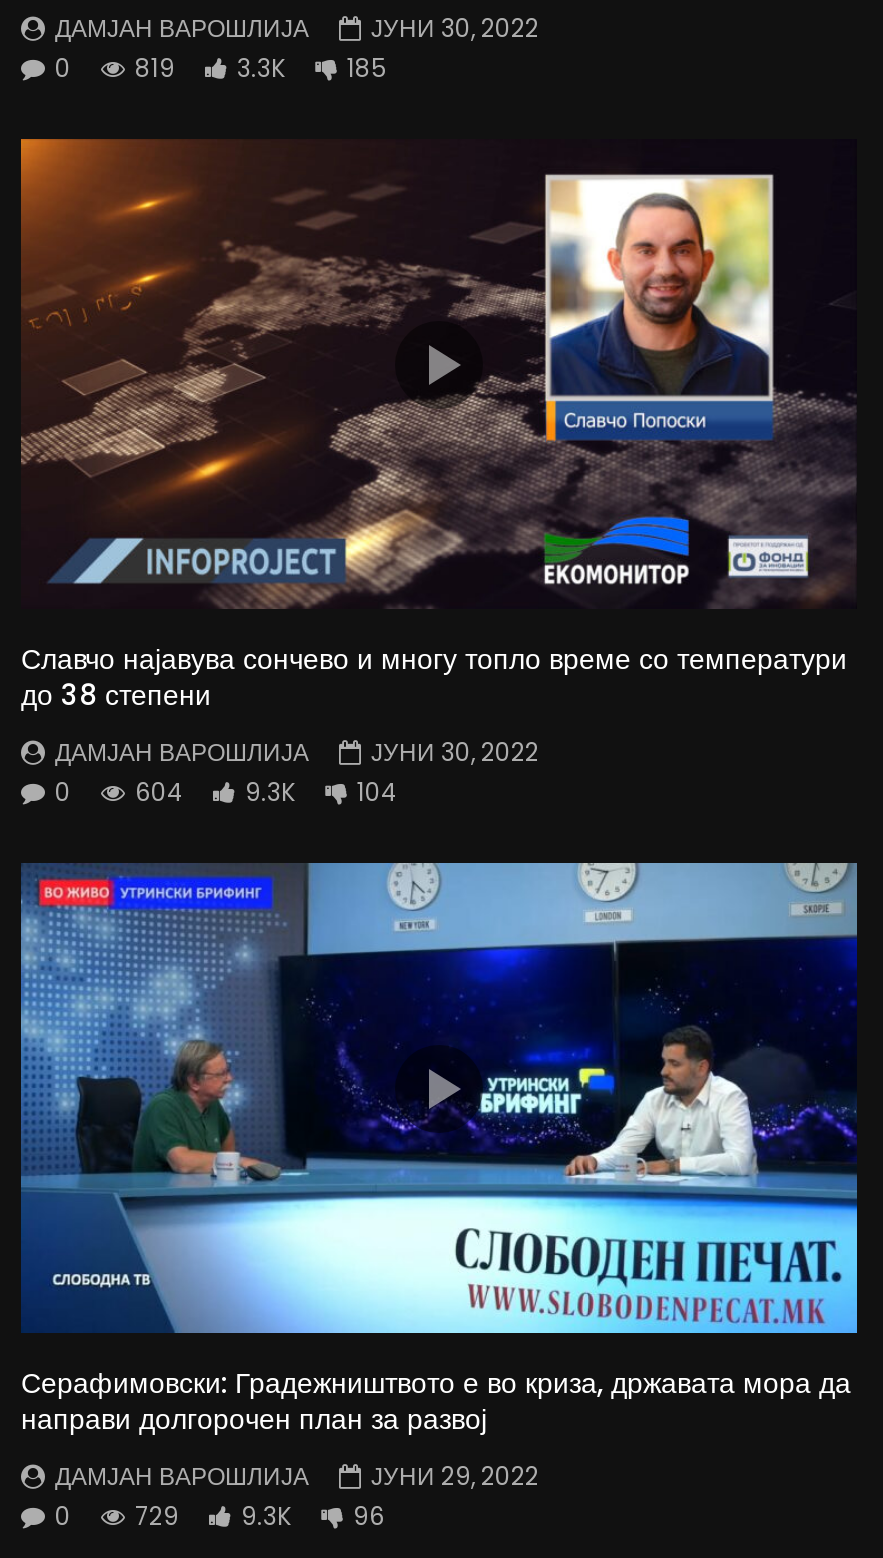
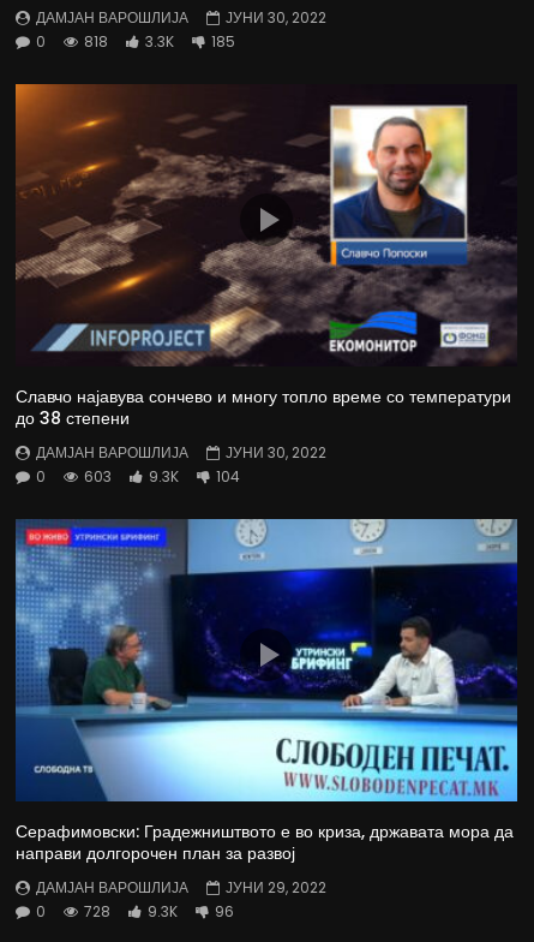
- 0 819 3.3K 185
+ 0 818 3.3K 185

- 0 604 9.3K 104
+ 0 603 9.3K 104

- 0 729 9.3K 96
+ 0 728 9.3K 96
